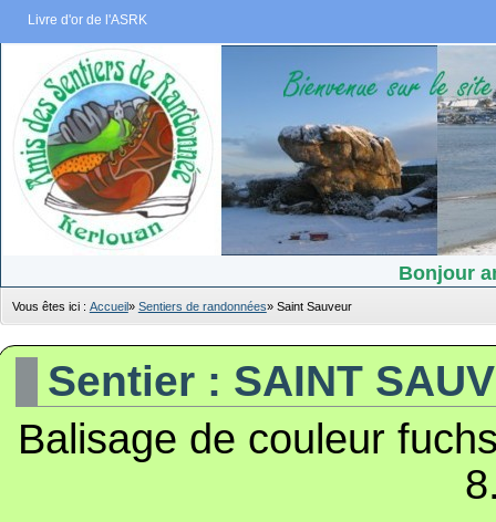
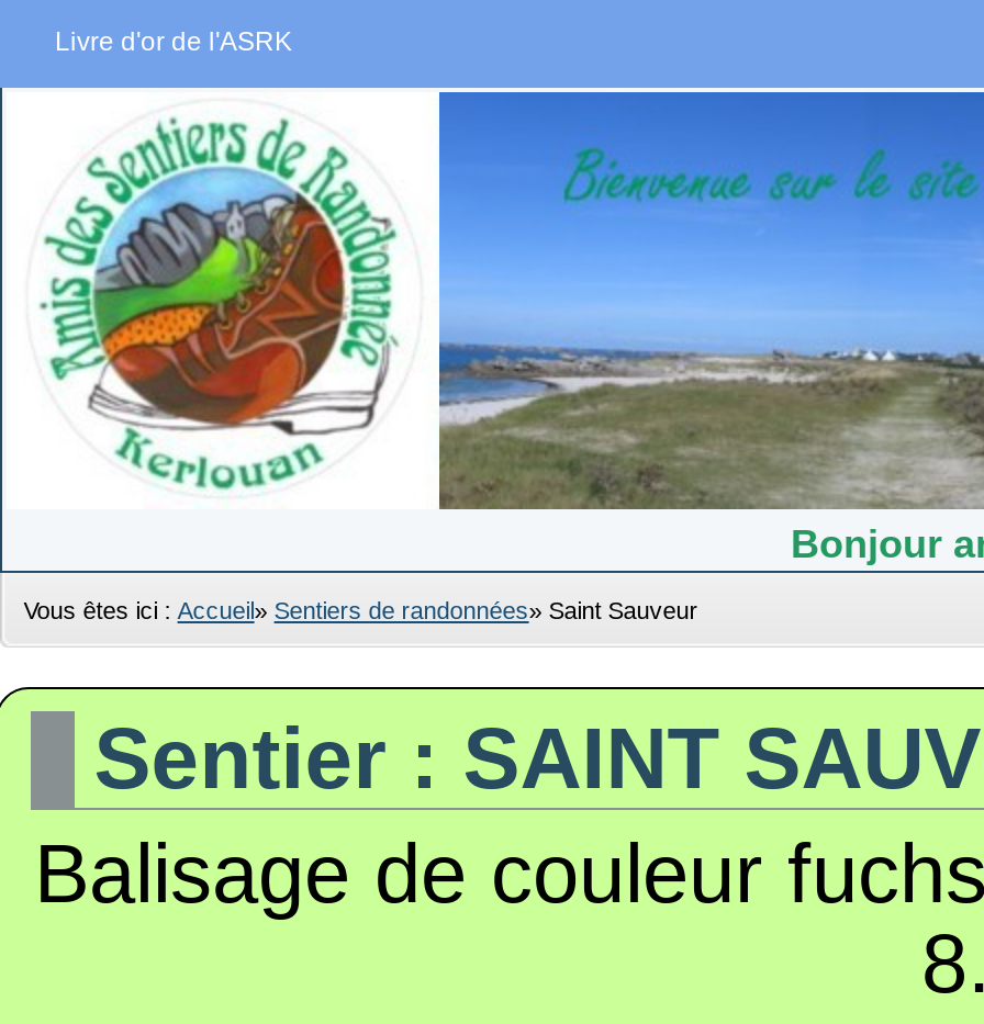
- [image]
+ [image]
